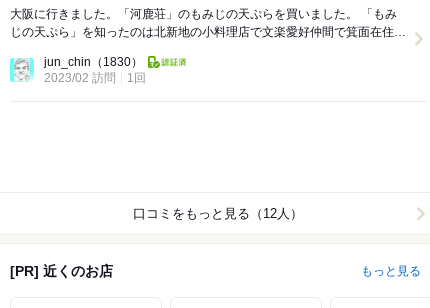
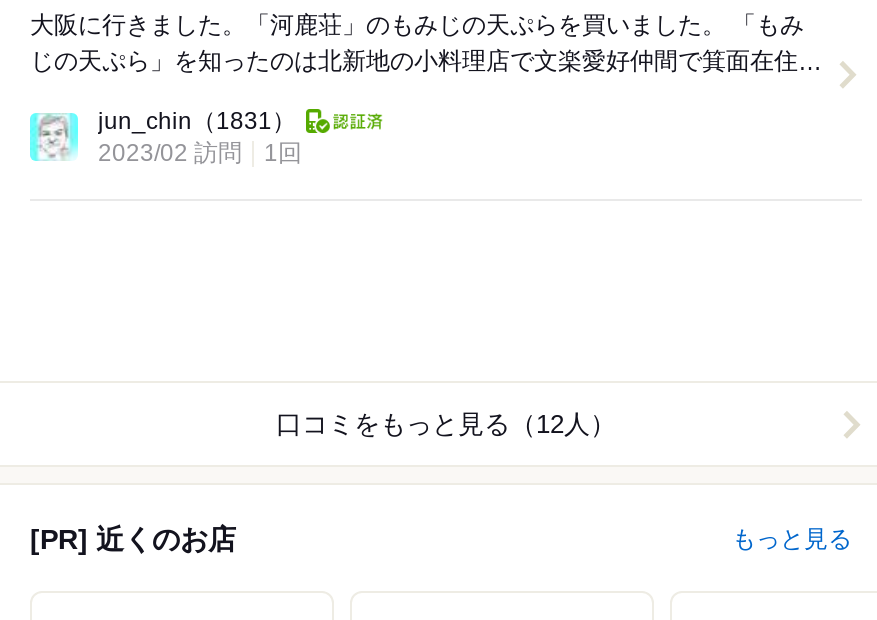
- jun_chin（1830）
+ jun_chin（1831）
